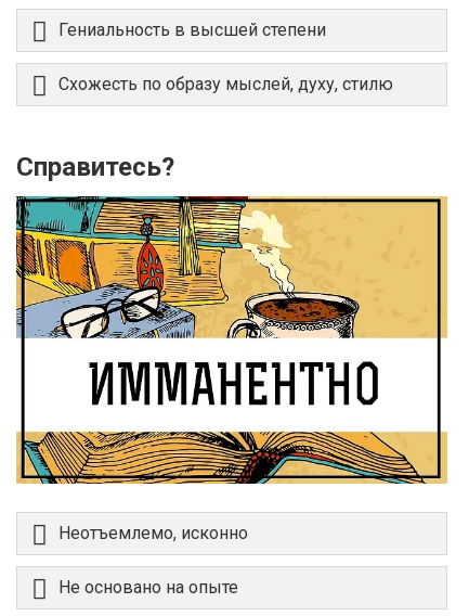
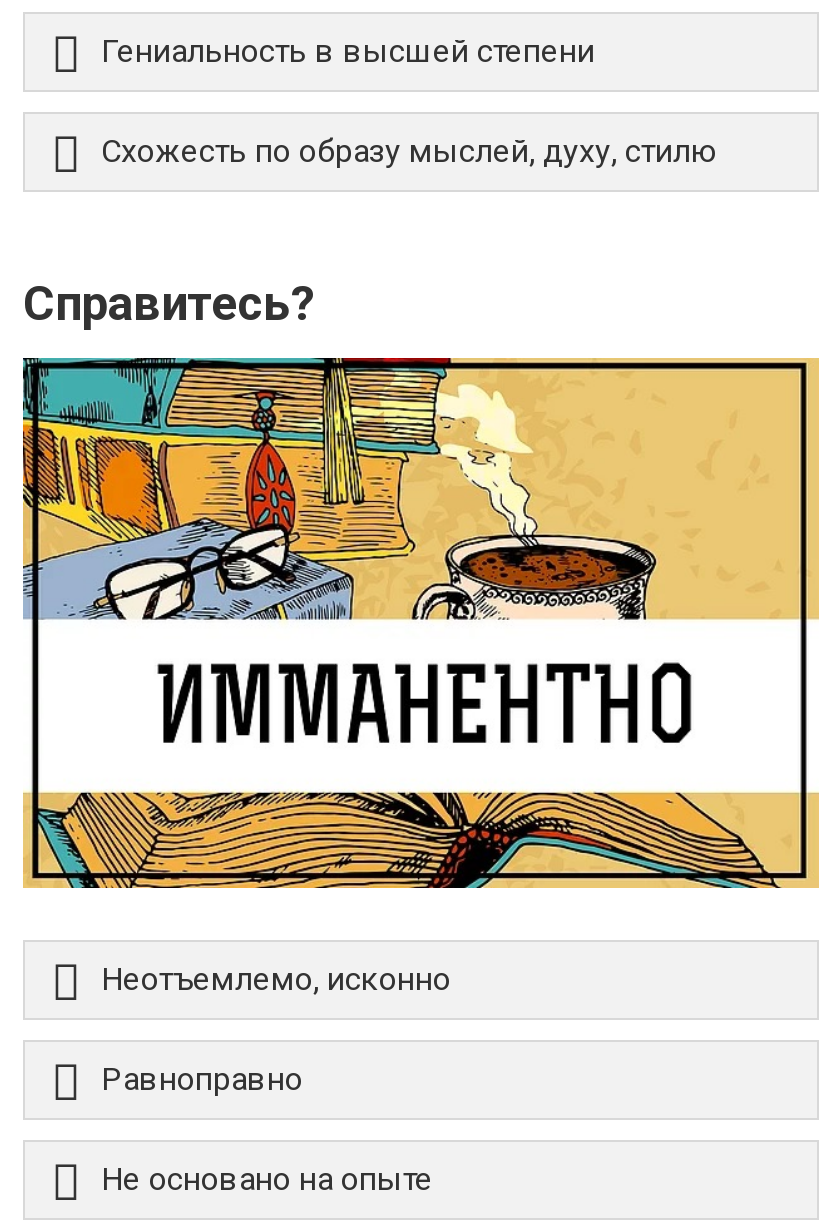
+ Равноправно
